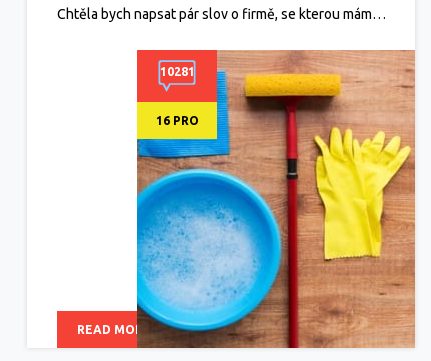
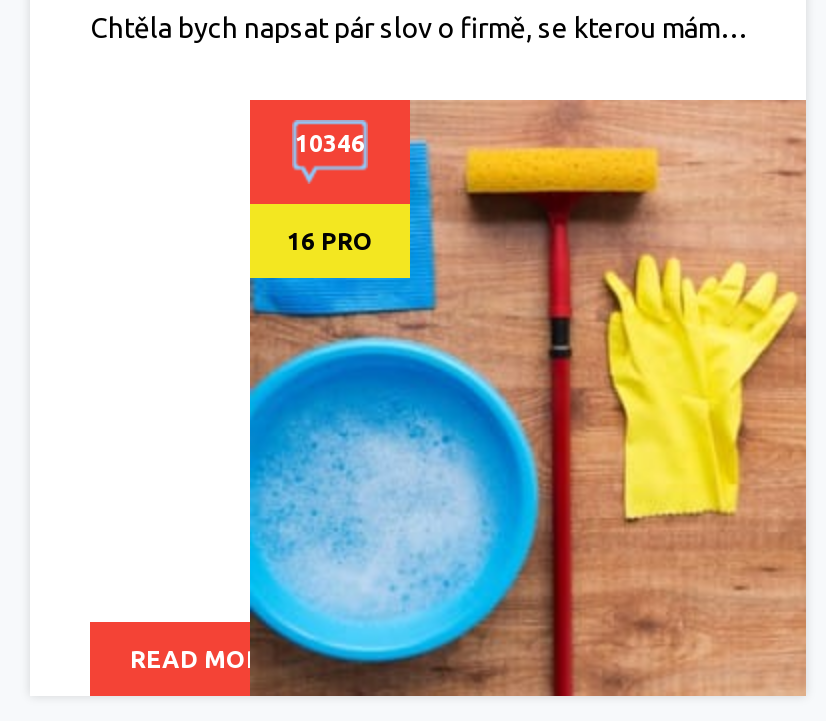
- 10281
+ 10346
